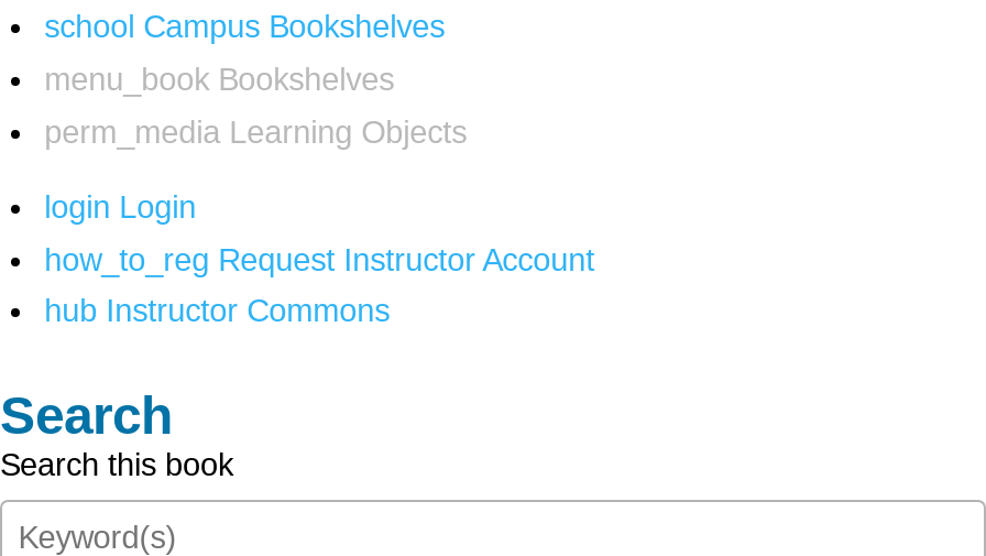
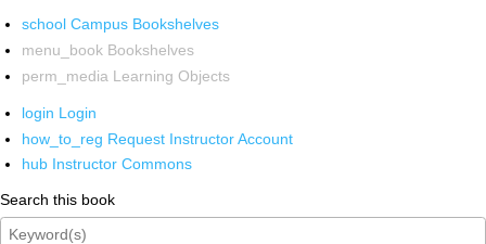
- Search
